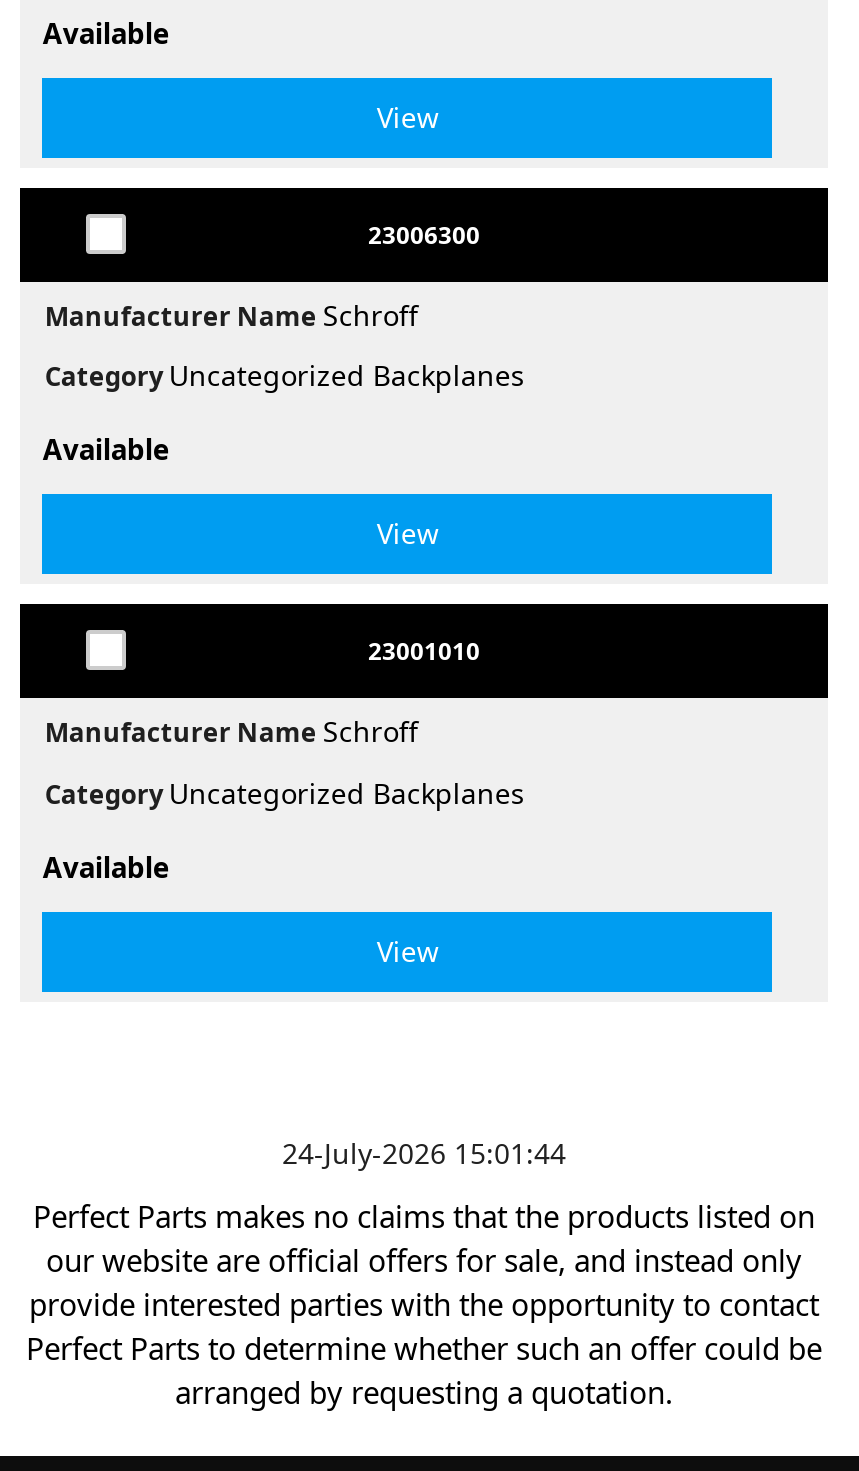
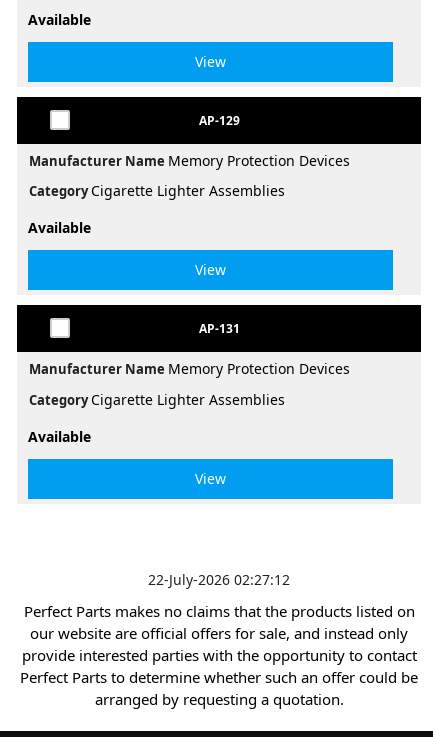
- 23006300
+ AP-129

- Manufacturer Name Schroff
+ Manufacturer Name Memory Protection Devices

- Category Uncategorized Backplanes
+ Category Cigarette Lighter Assemblies

- 23001010
+ AP-131

- Manufacturer Name Schroff
+ Manufacturer Name Memory Protection Devices

- Category Uncategorized Backplanes
+ Category Cigarette Lighter Assemblies

- 24-July-2026 15:01:44
+ 22-July-2026 02:27:12
